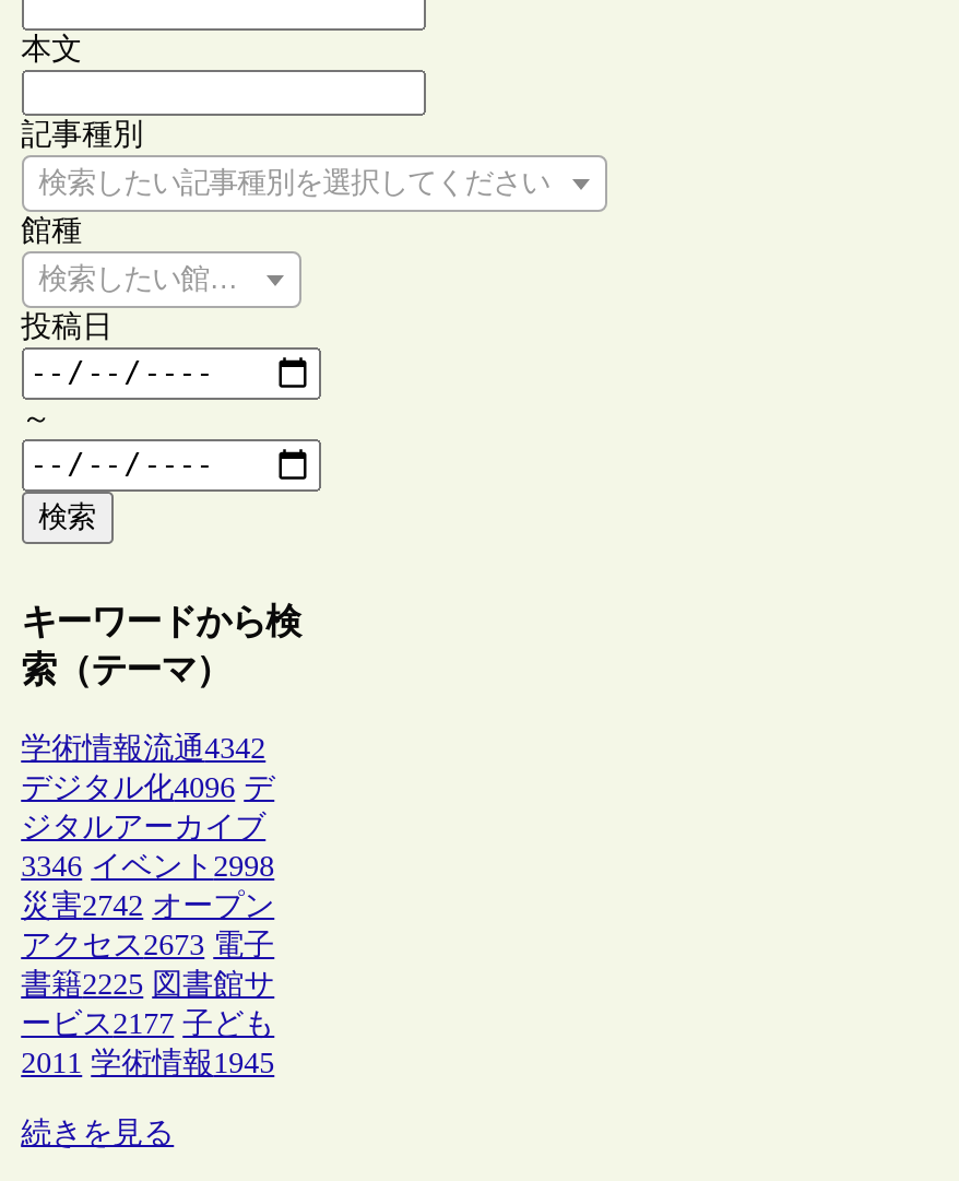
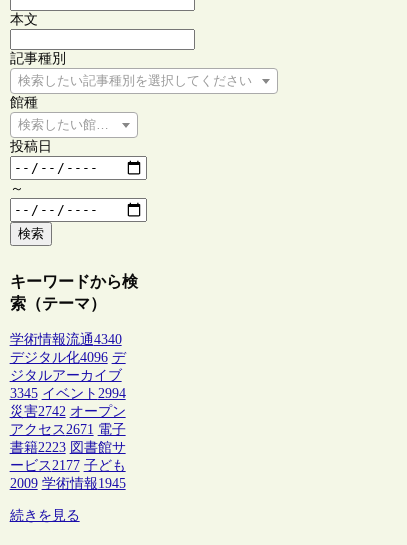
- 学術情報流通4342
+ 学術情報流通4340

- 3346 イベント2998
+ 3345 イベント2994

- アクセス2673 電子
+ アクセス2671 電子

- 書籍2225 図書館サ
+ 書籍2223 図書館サ

- 2011 学術情報1945
+ 2009 学術情報1945
